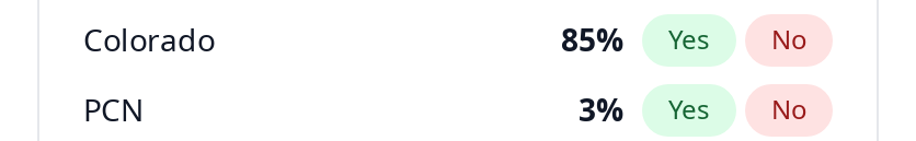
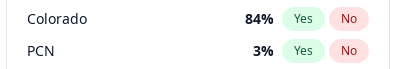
- 85% Yes No
+ 84% Yes No
